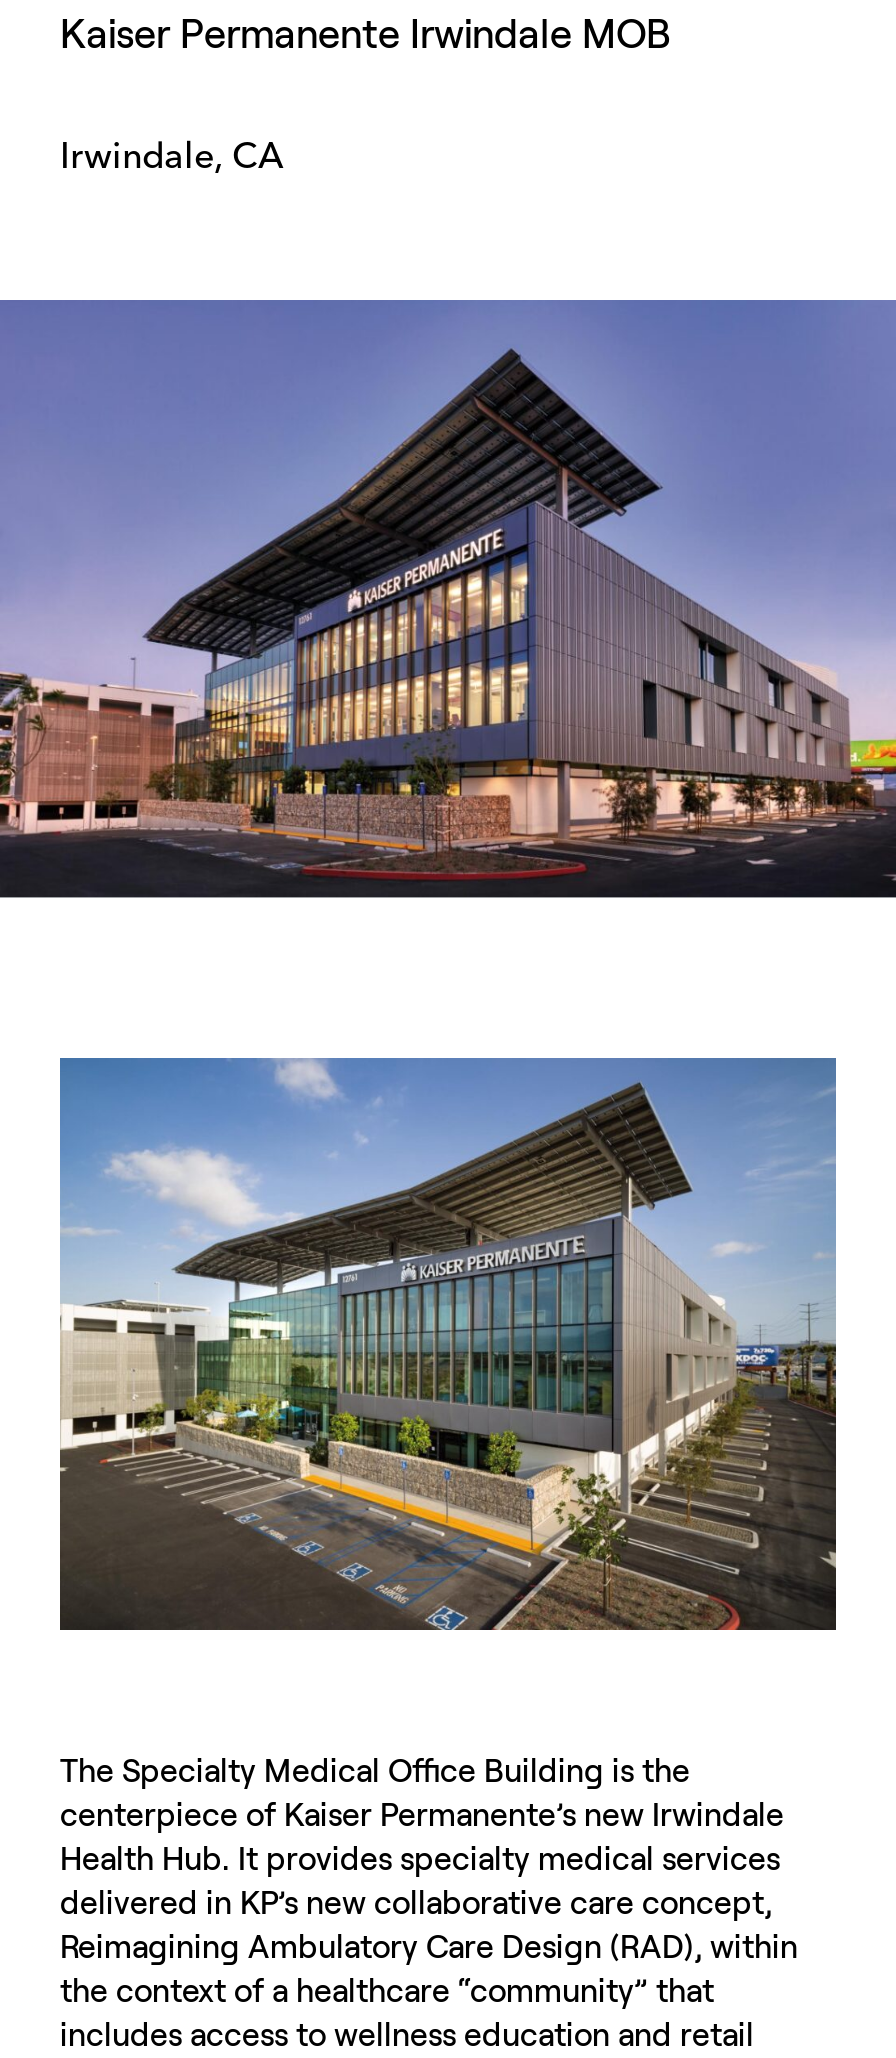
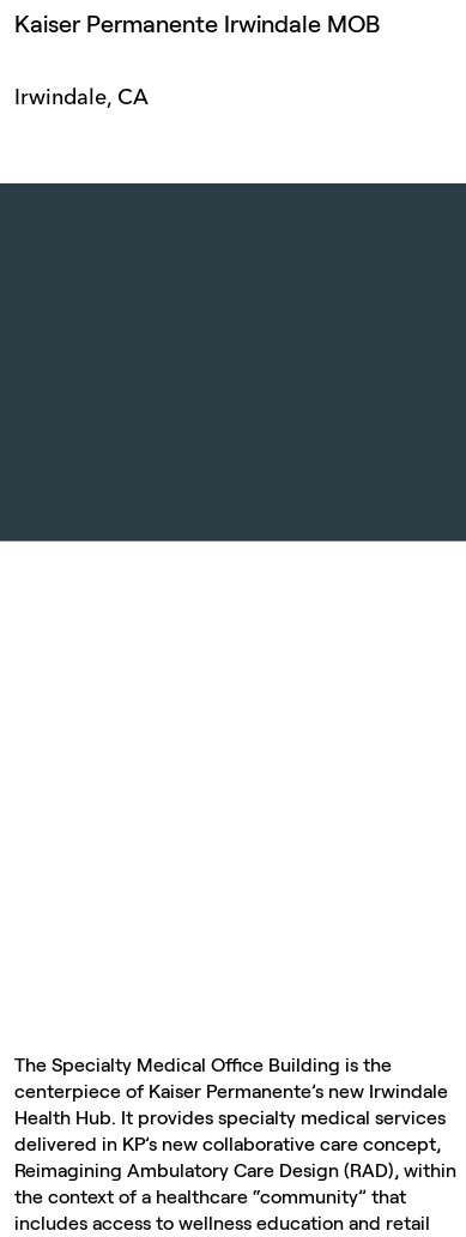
- [image]

- [image]
